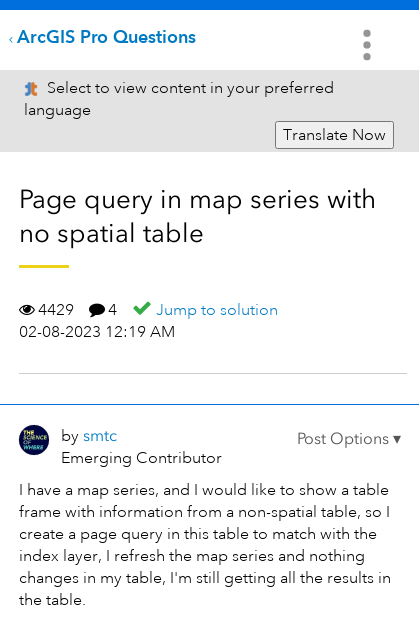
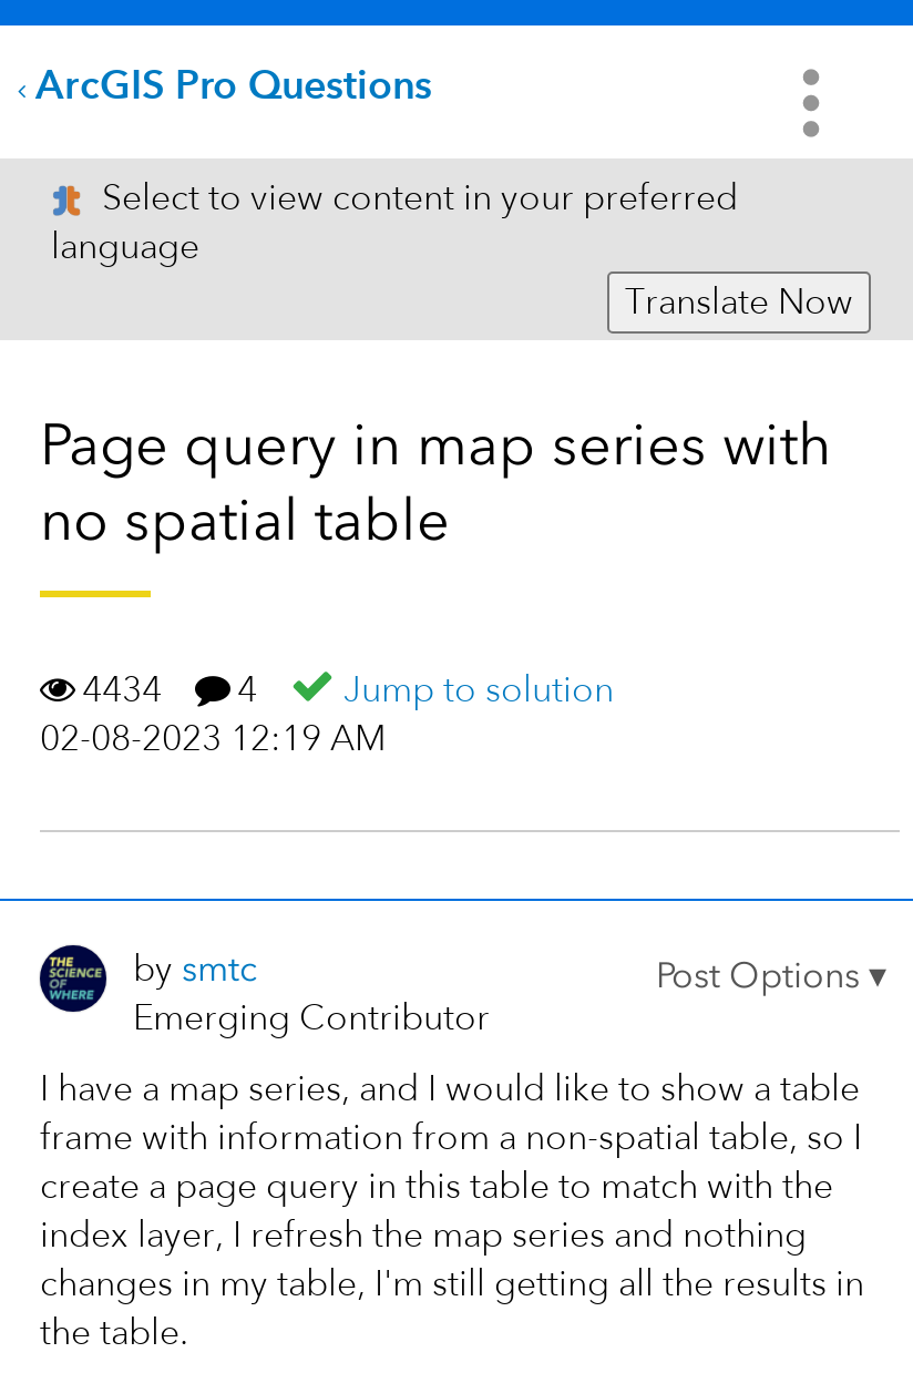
- 4429 4 Jump to solution
+ 4434 4 Jump to solution
